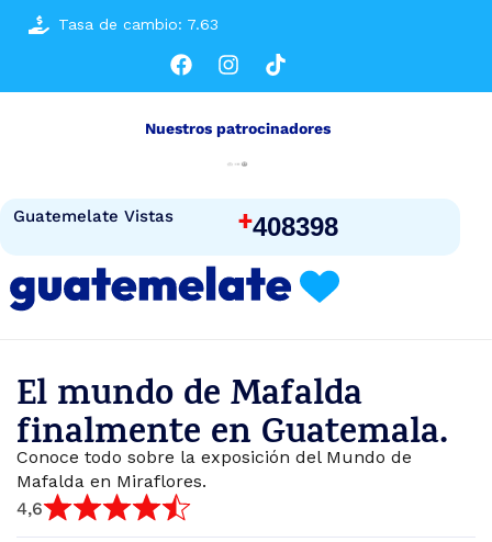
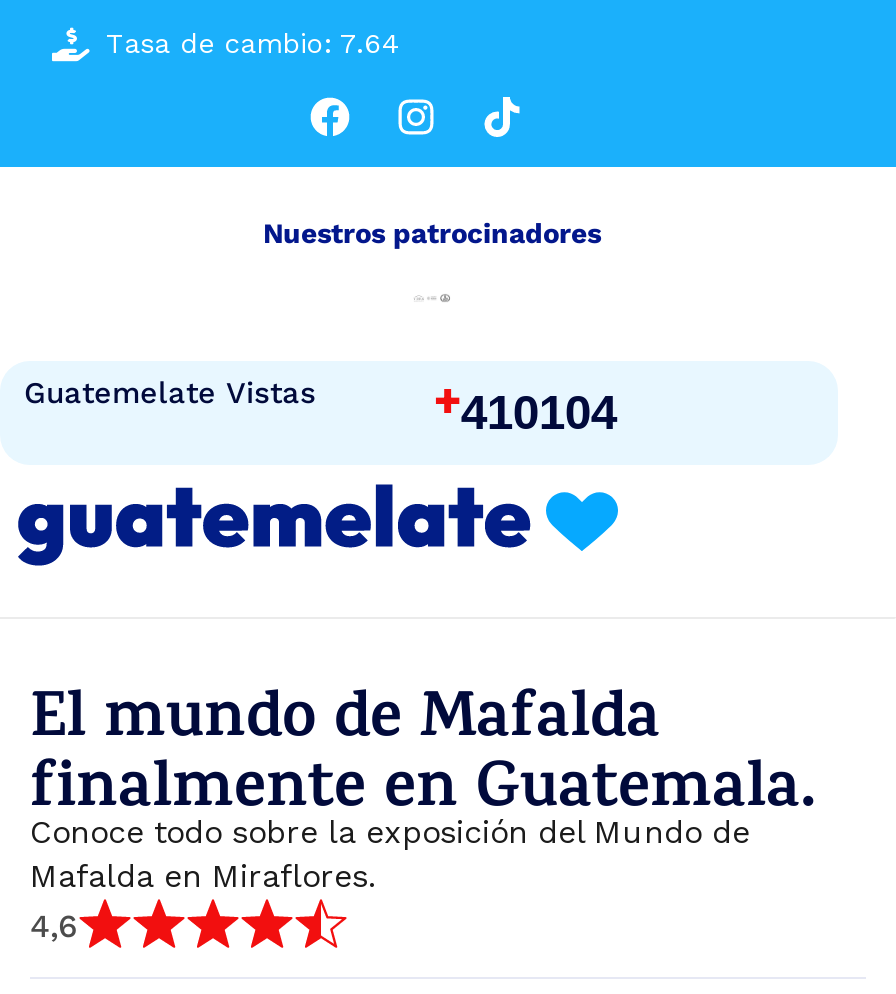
- Tasa de cambio: 7.63
+ Tasa de cambio: 7.64

- +408398
+ +410104
